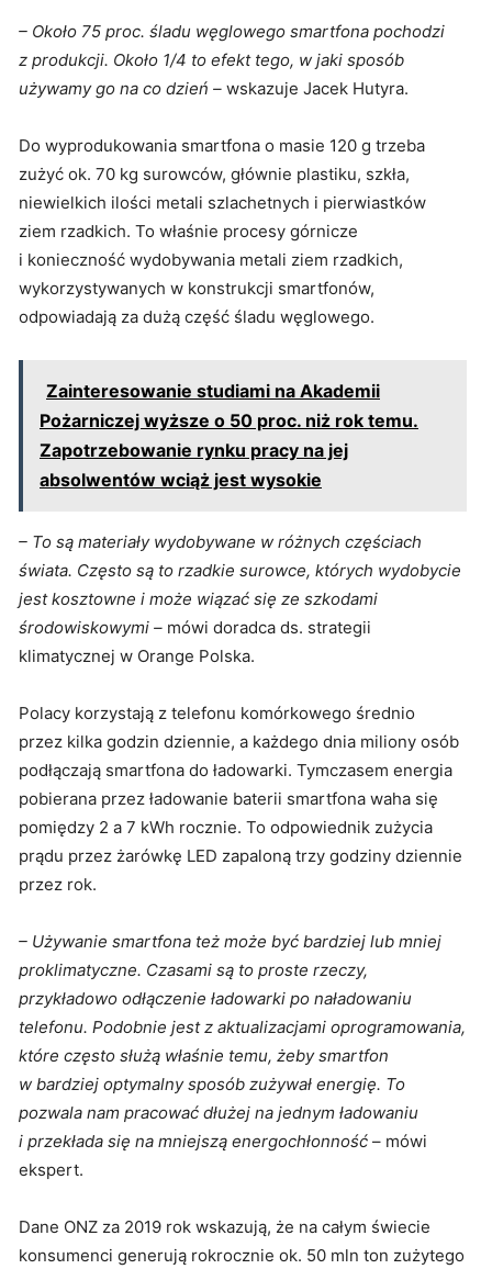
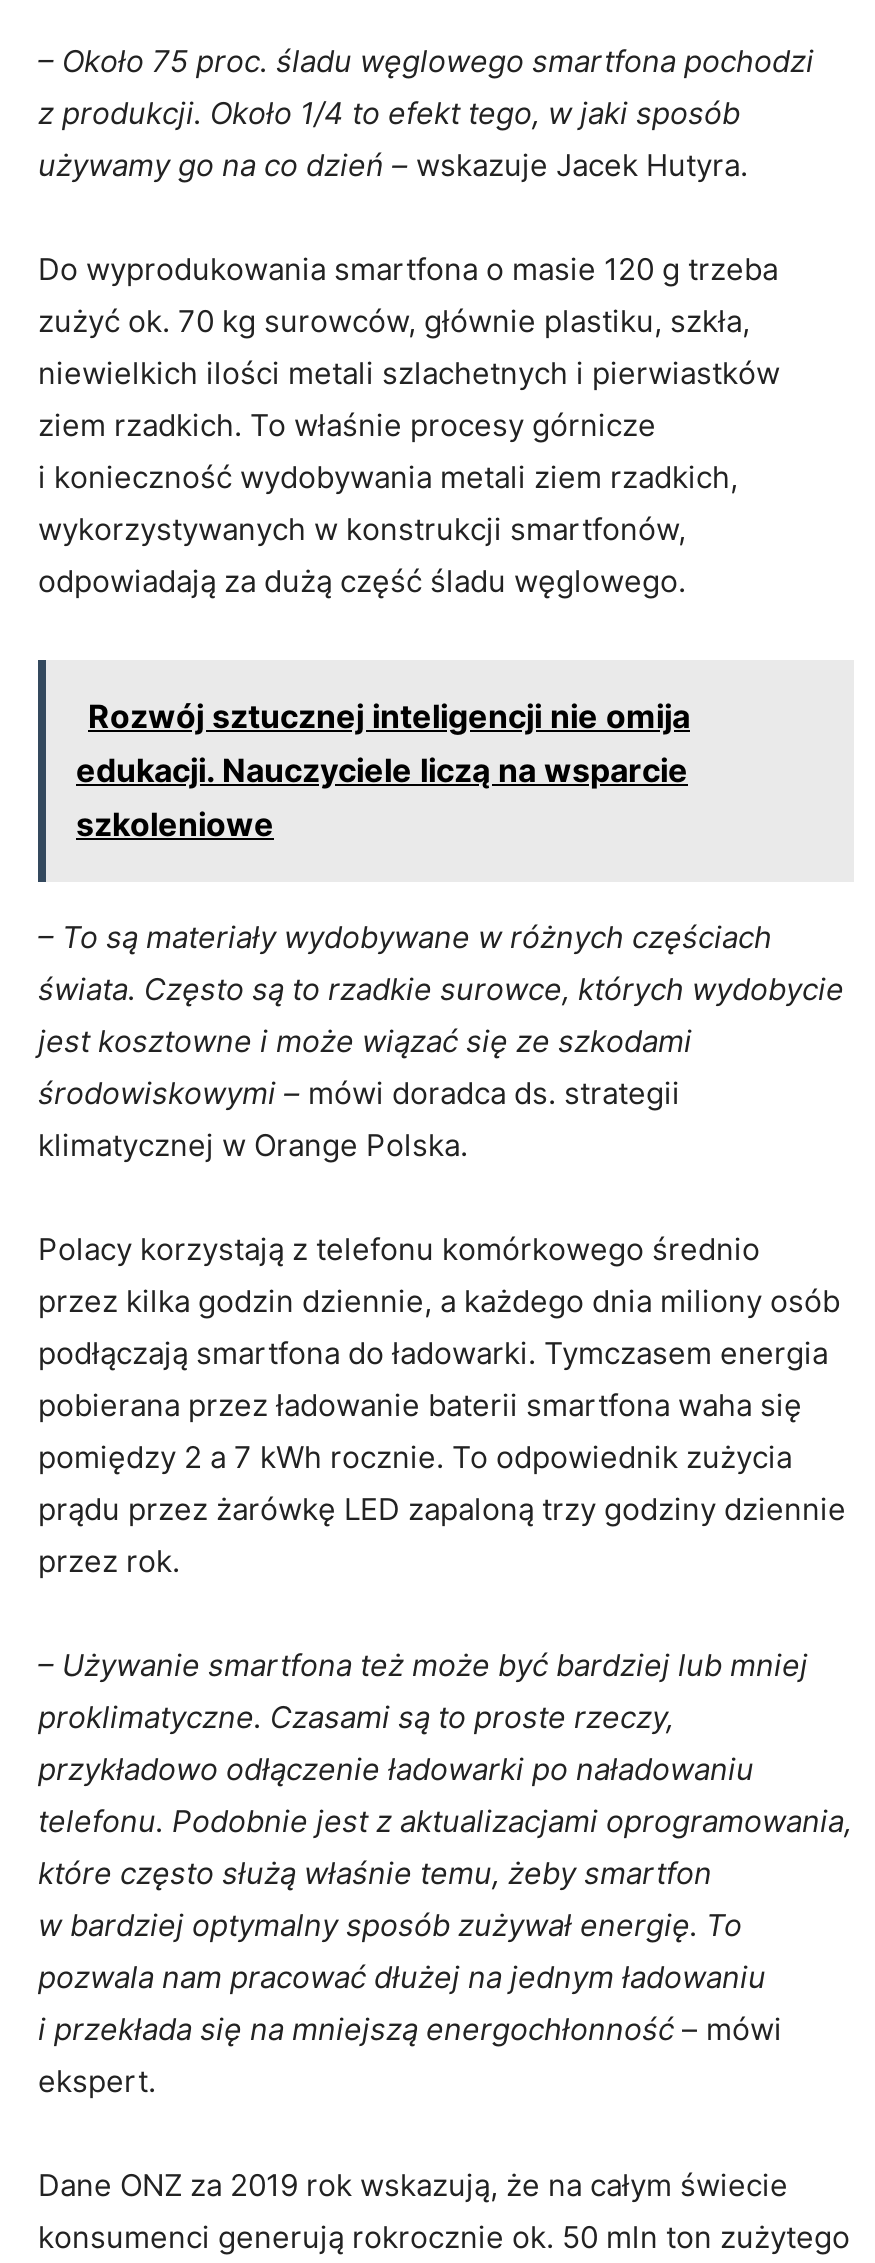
- Zainteresowanie studiami na Akademii
- Pożarniczej wyższe o 50 proc. niż rok temu.
- Zapotrzebowanie rynku pracy na jej
- absolwentów wciąż jest wysokie
+ Rozwój sztucznej inteligencji nie omija
+ edukacji. Nauczyciele liczą na wsparcie
+ szkoleniowe
